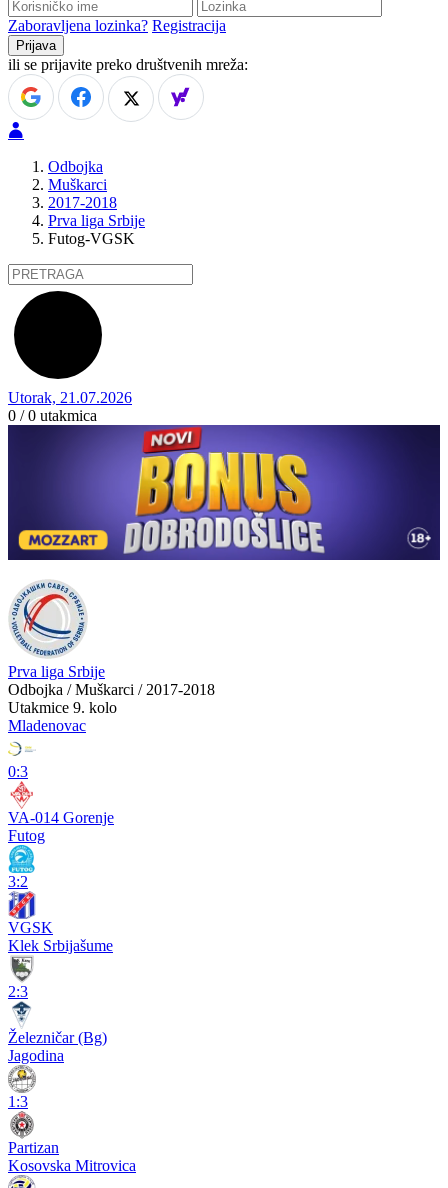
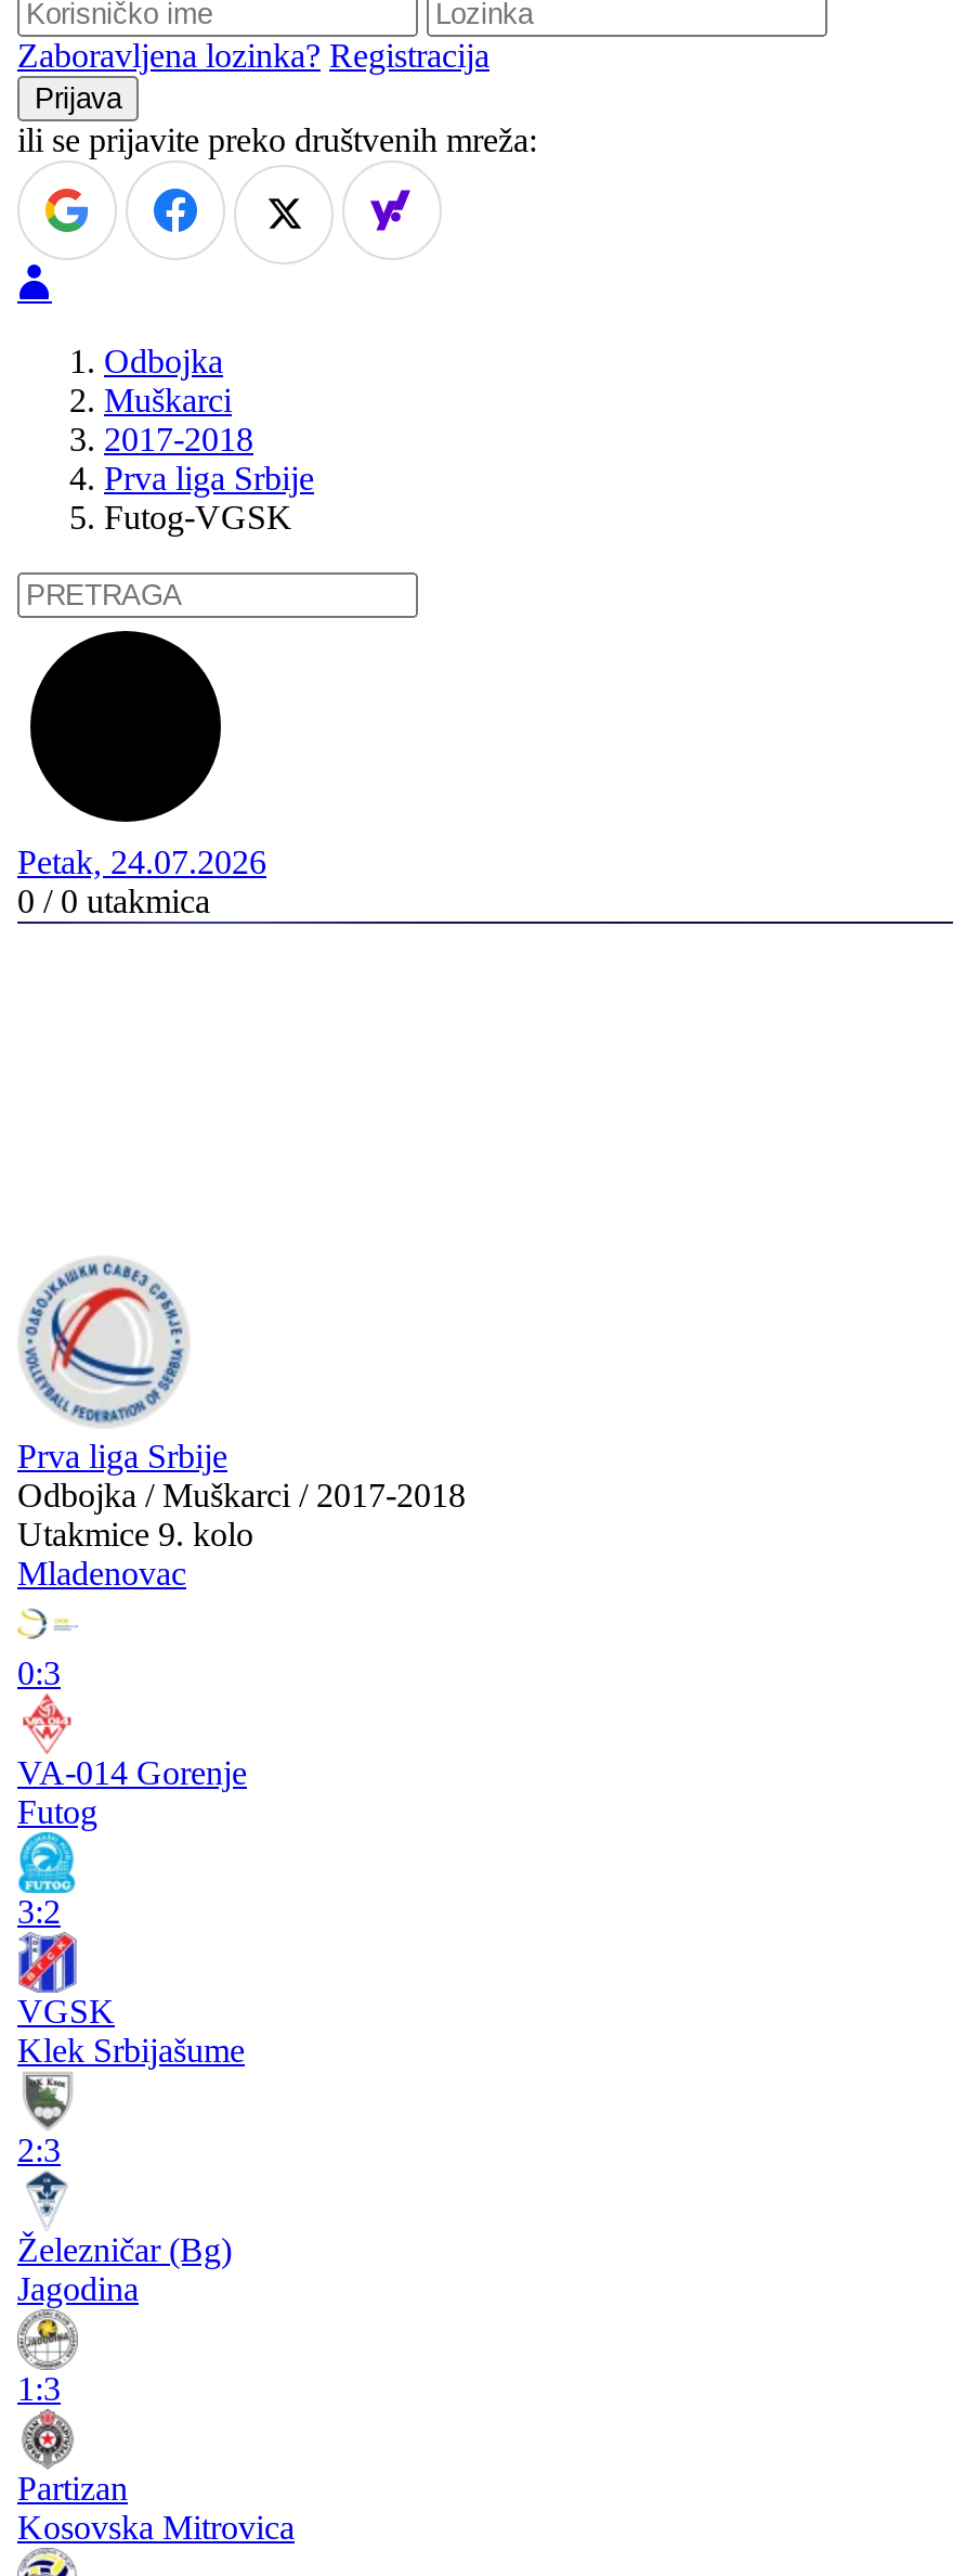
- Utorak, 21.07.2026
+ Petak, 24.07.2026

- [image]
